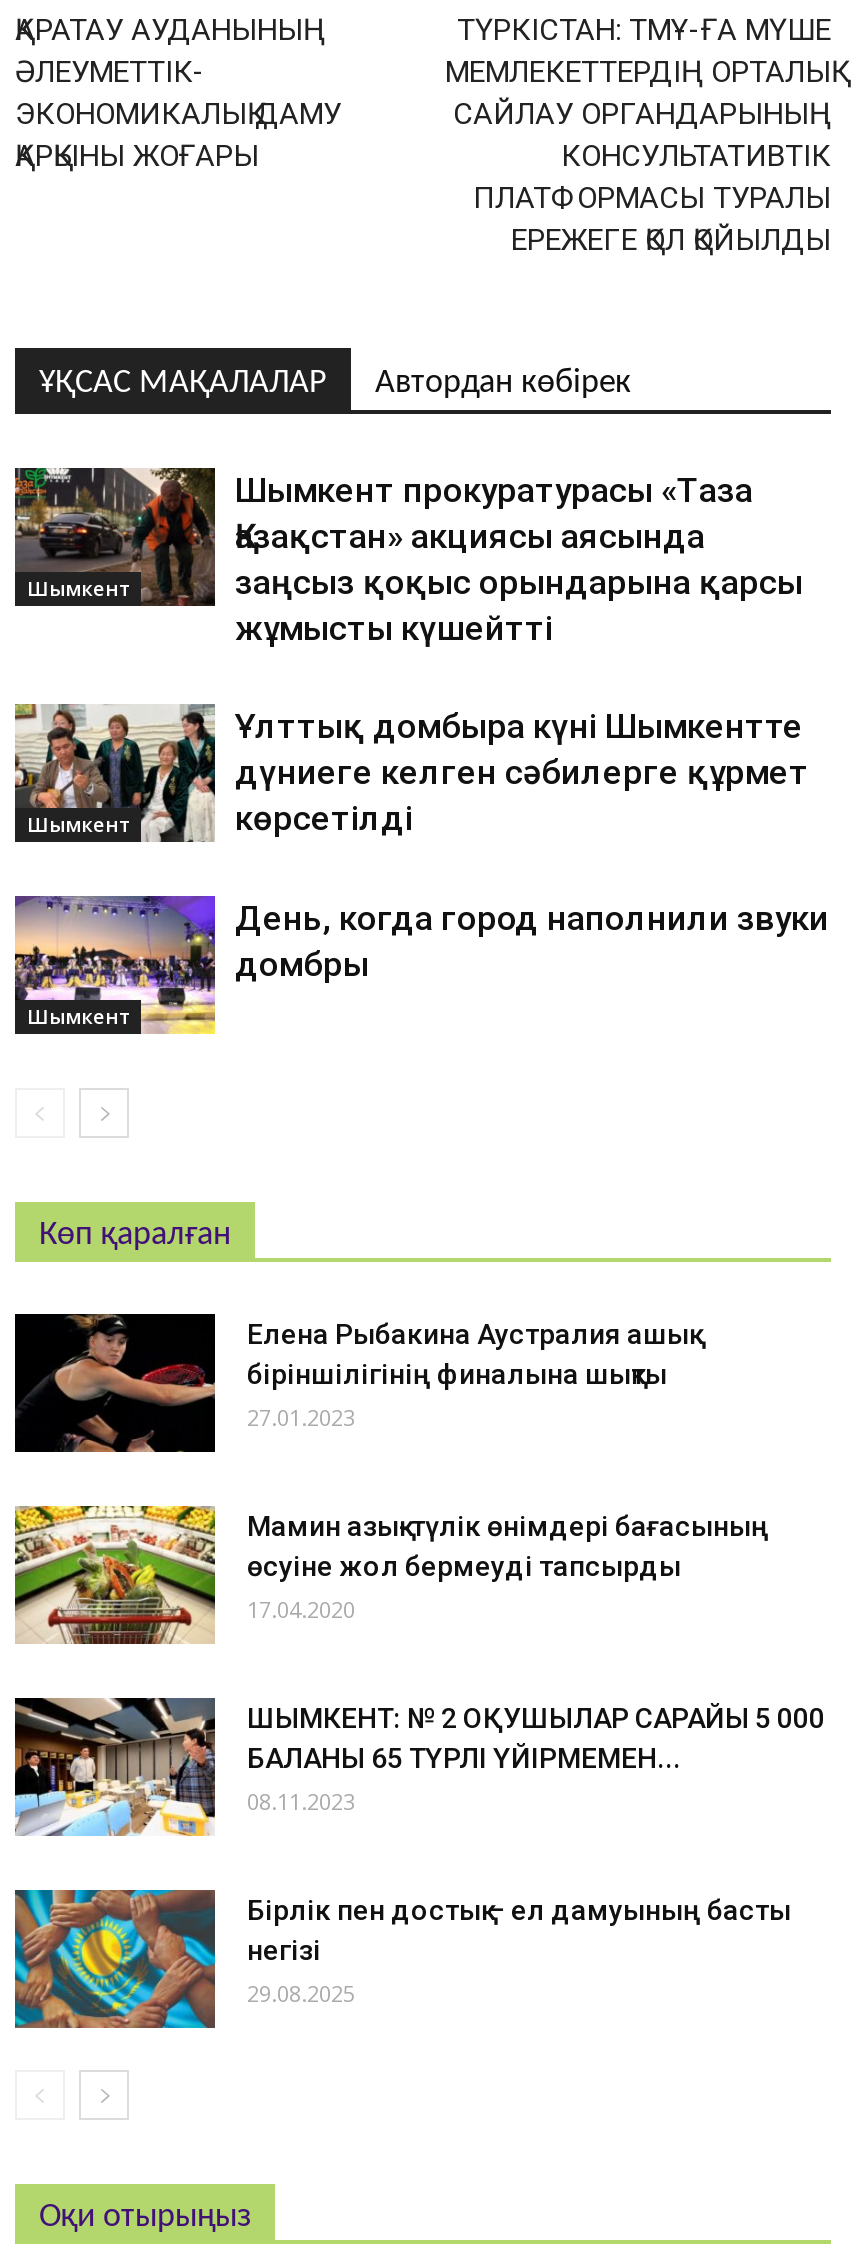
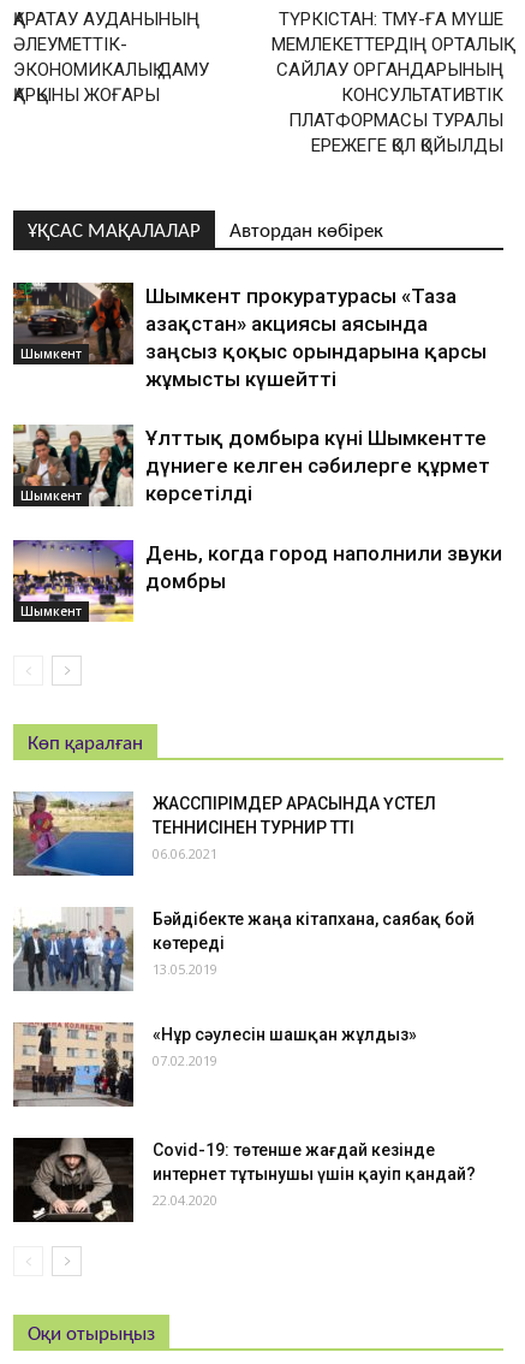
- [image]
- Елена Рыбакина Аустралия ашық
- біріншілігінің финалына шықты
- 27.01.2023
+ [image]
+ ЖАСӨСПІРІМДЕР АРАСЫНДА ҮСТЕЛ
+ ТЕННИСІНЕН ТУРНИР ӨТТІ
+ 06.06.2021

- [image]
- Мамин азық-түлік өнімдері бағасының
- өсуіне жол бермеуді тапсырды
- 17.04.2020
+ [image]
+ Бәйдібекте жаңа кітапхана, саябақ бой
+ көтереді
+ 13.05.2019

- [image]
- ШЫМКЕНТ: № 2 ОҚУШЫЛАР САРАЙЫ 5 000
- БАЛАНЫ 65 ТҮРЛІ ҮЙІРМЕМЕН...
- 08.11.2023
+ [image]
+ «Нұр сәулесін шашқан жұлдыз»
+ 07.02.2019

- [image]
- Бірлік пен достық – ел дамуының басты
- негізі
- 29.08.2025
+ [image]
+ Covid-19: төтенше жағдай кезінде
+ интернет тұтынушы үшін қауіп қандай?
+ 22.04.2020
